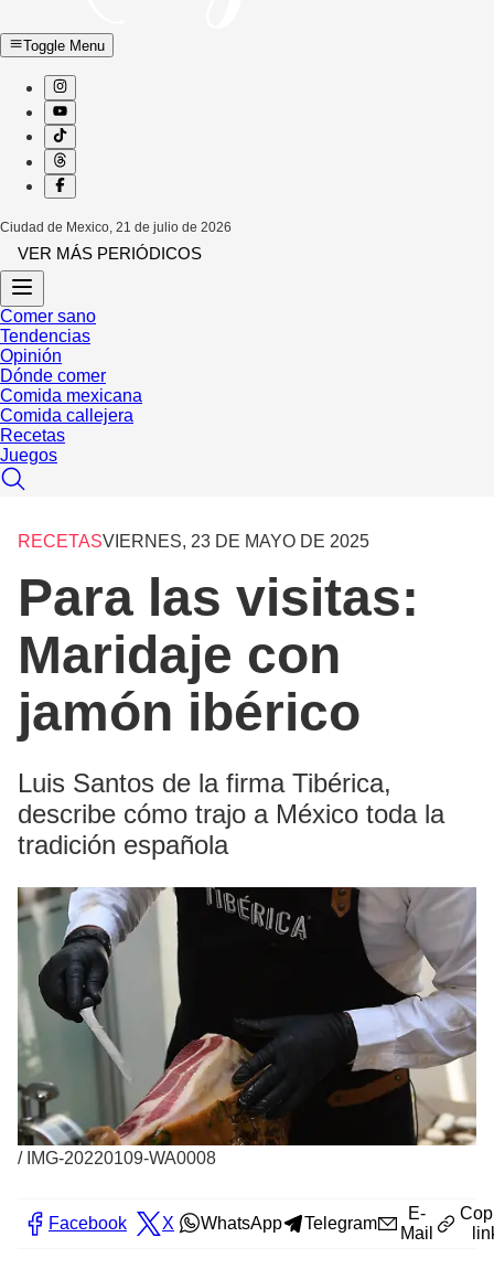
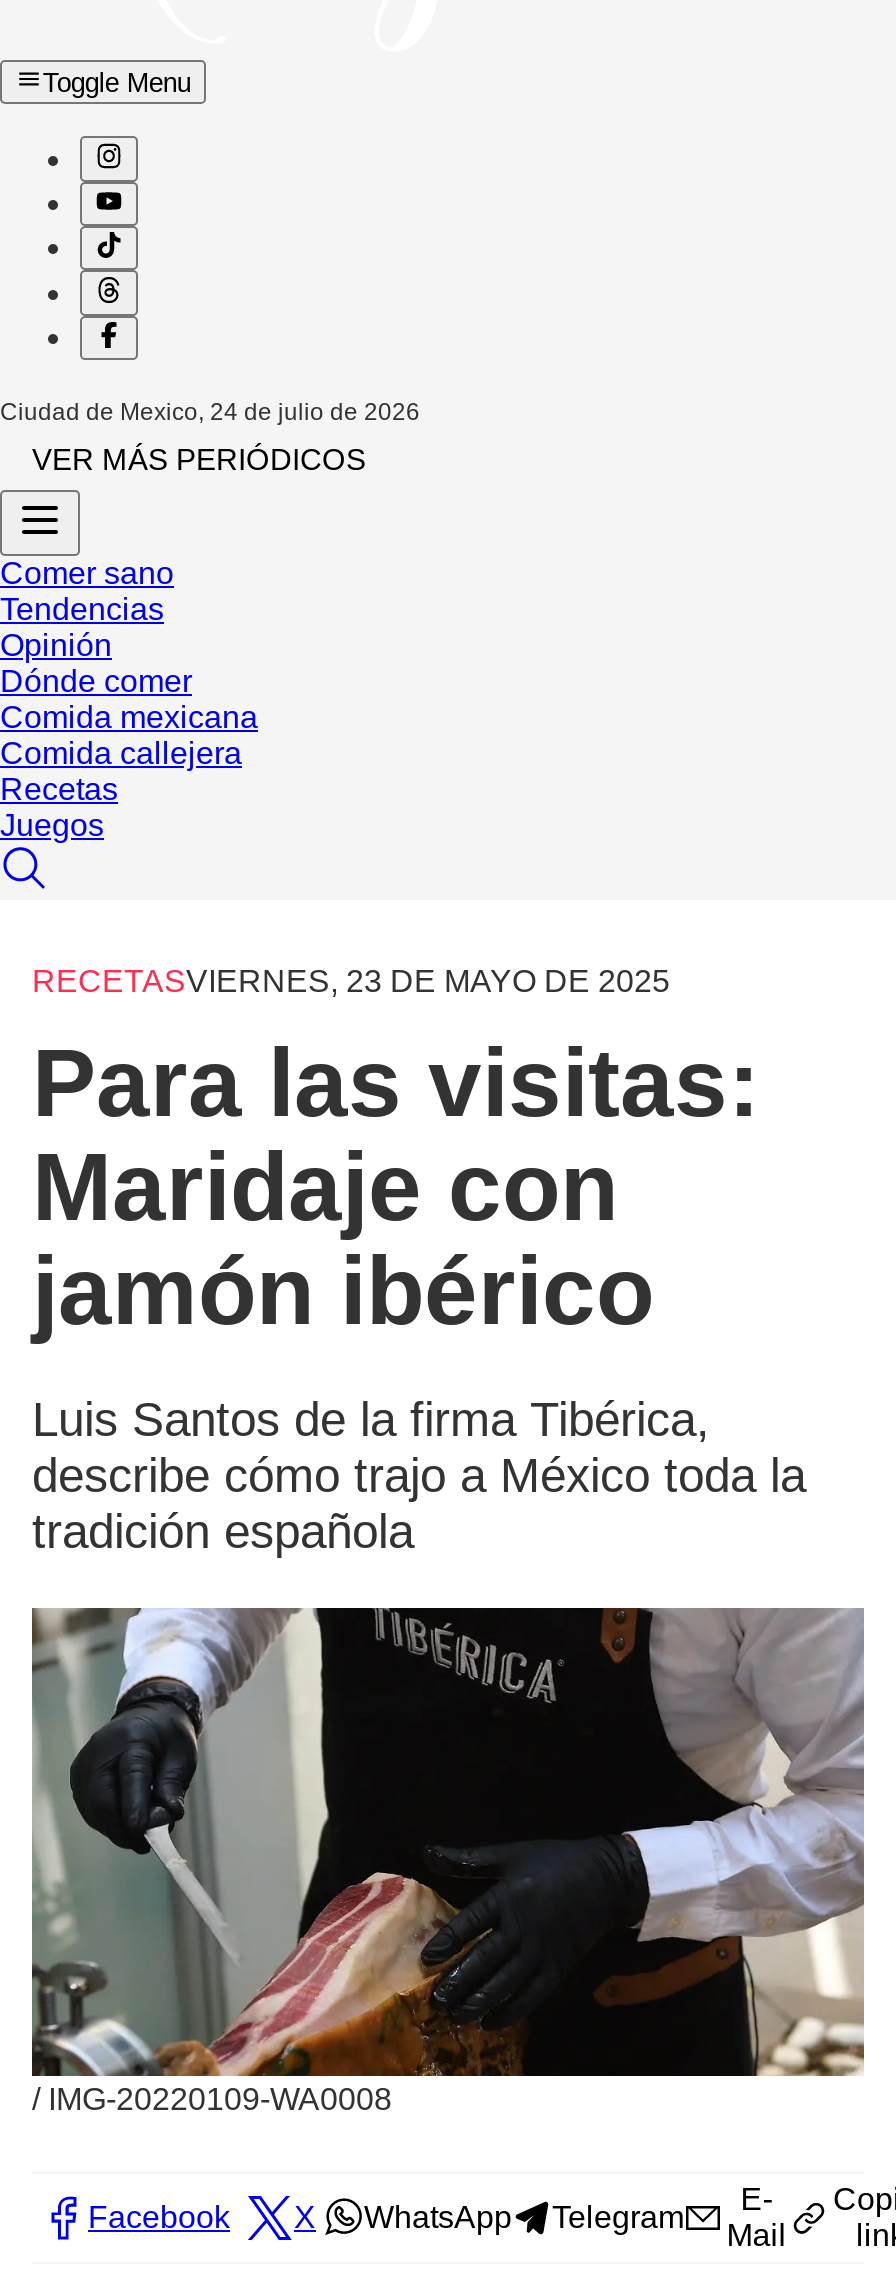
- Ciudad de Mexico, 21 de julio de 2026
+ Ciudad de Mexico, 24 de julio de 2026
